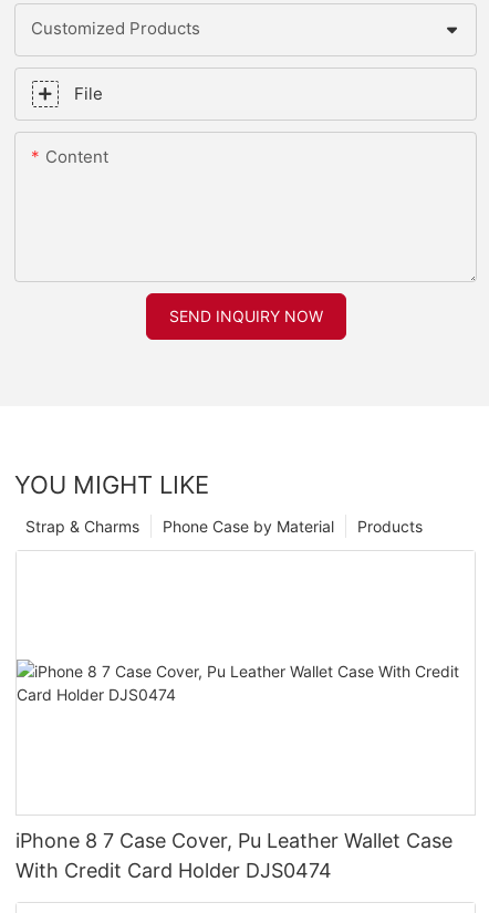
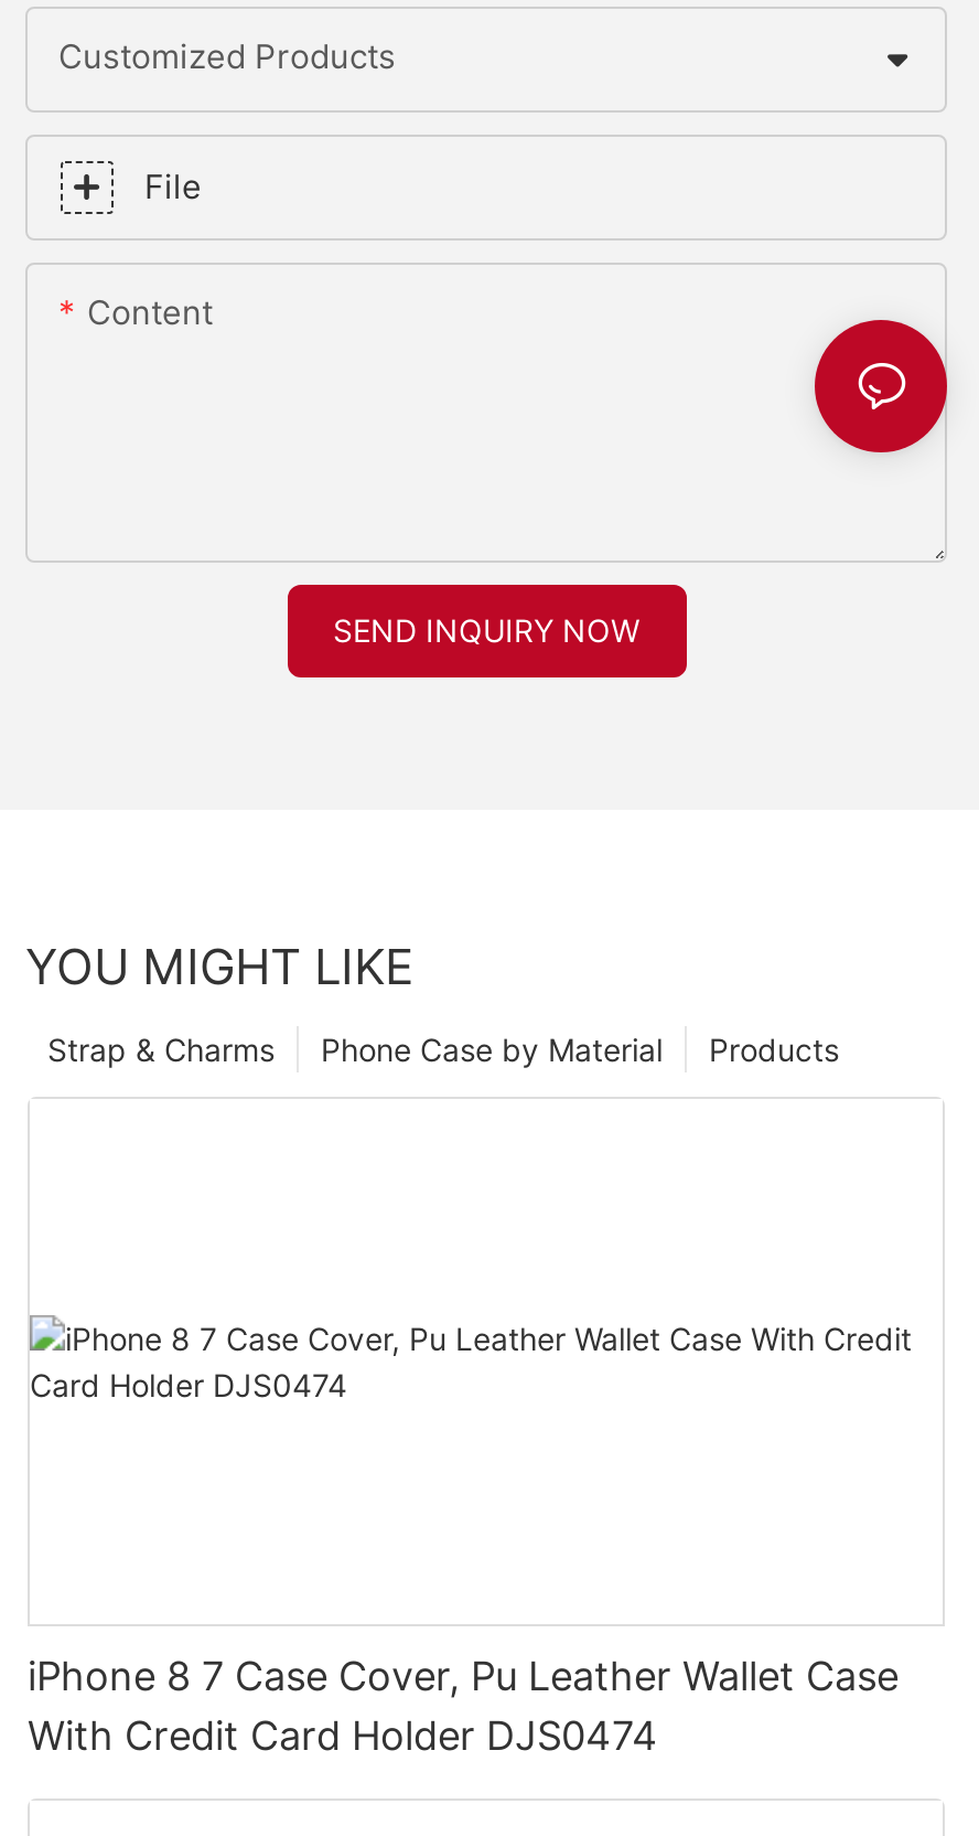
+ [image]
